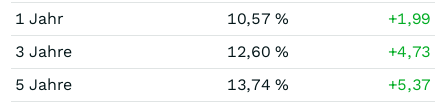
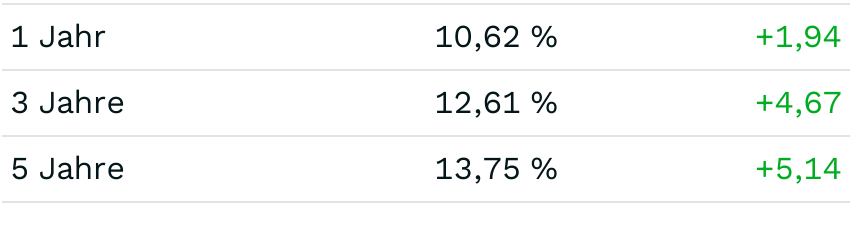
- 10,57 %
+ 10,62 %

- +1,99
+ +1,94

- 12,60 %
+ 12,61 %

- +4,73
+ +4,67

- 13,74 %
+ 13,75 %

- +5,37
+ +5,14
